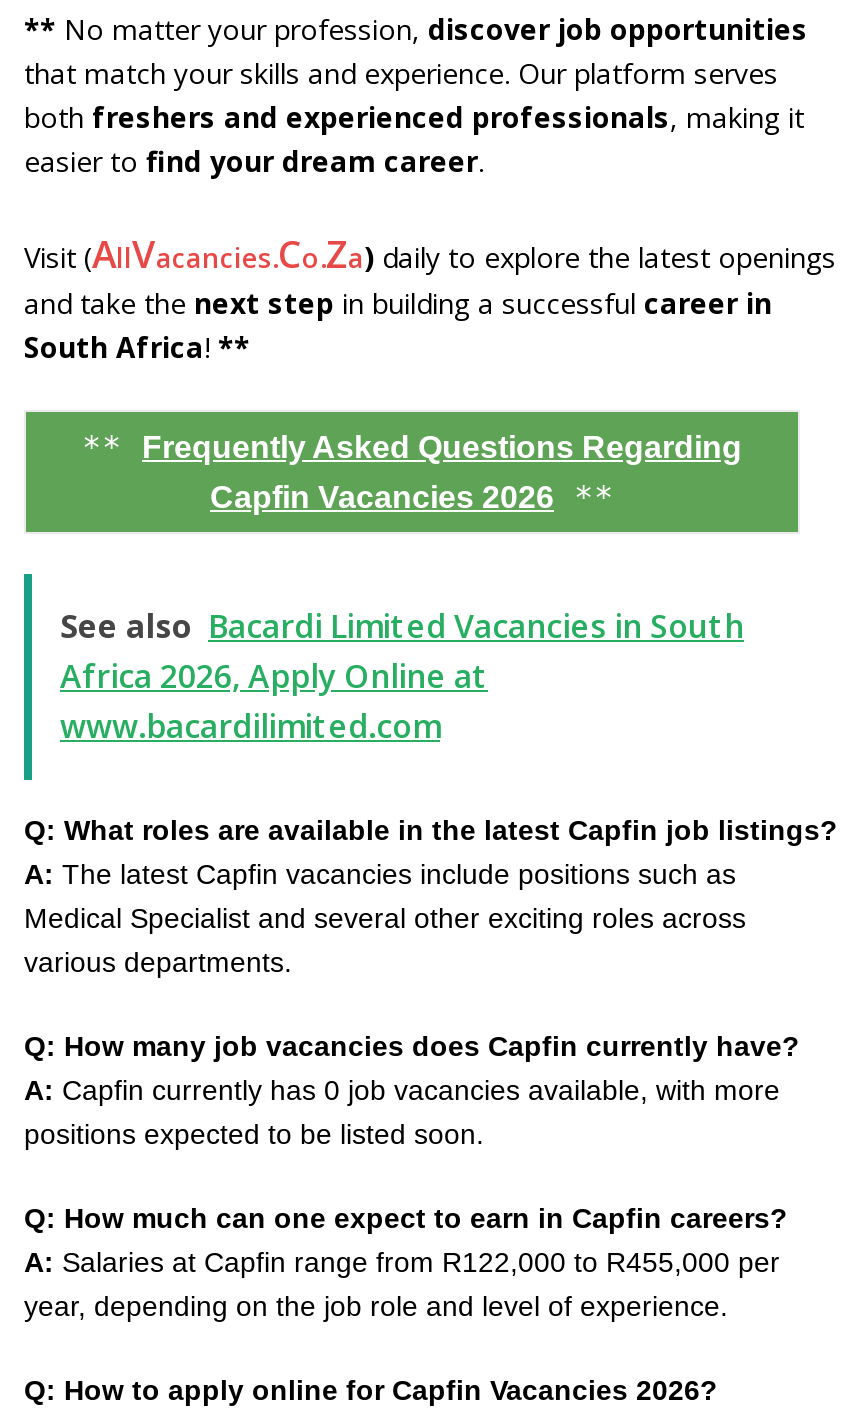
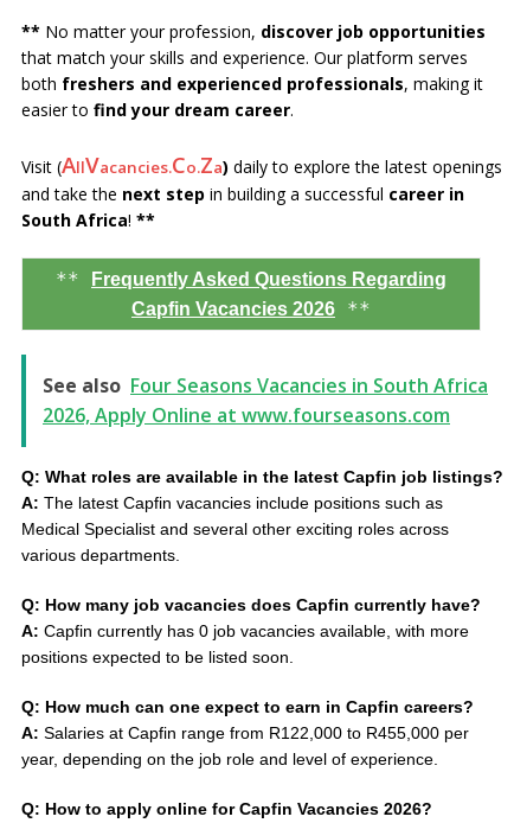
- See also Bacardi Limited Vacancies in South
- Africa 2026, Apply Online at
- www.bacardilimited.com
+ See also Four Seasons Vacancies in South Africa
+ 2026, Apply Online at www.fourseasons.com
